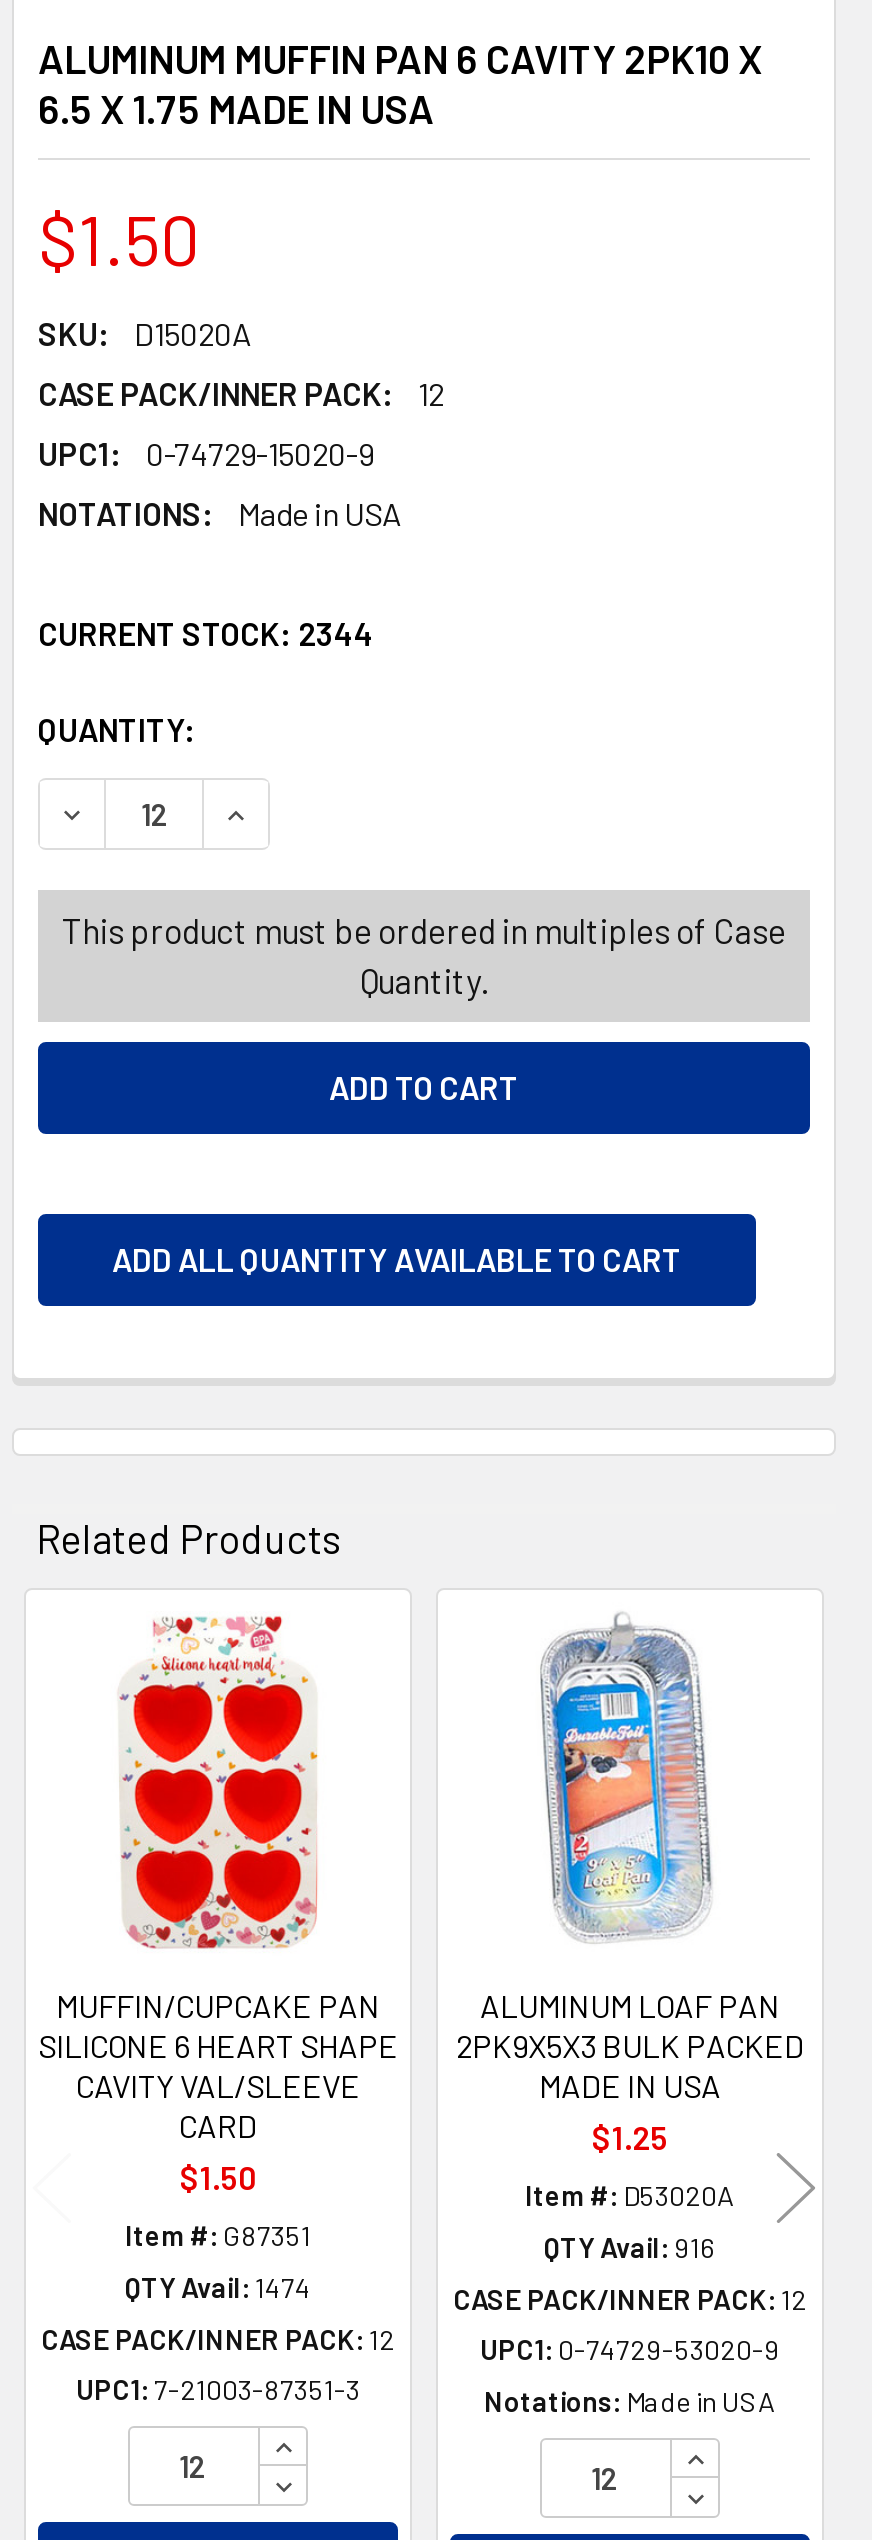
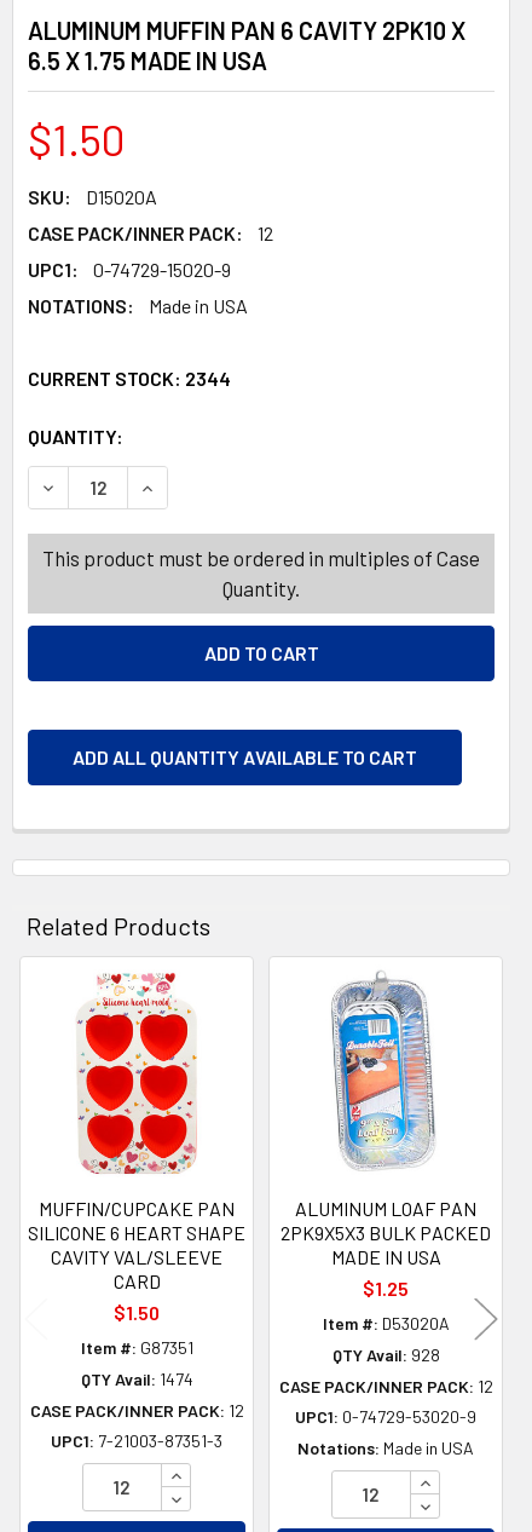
- QTY Avail: 916
+ QTY Avail: 928
